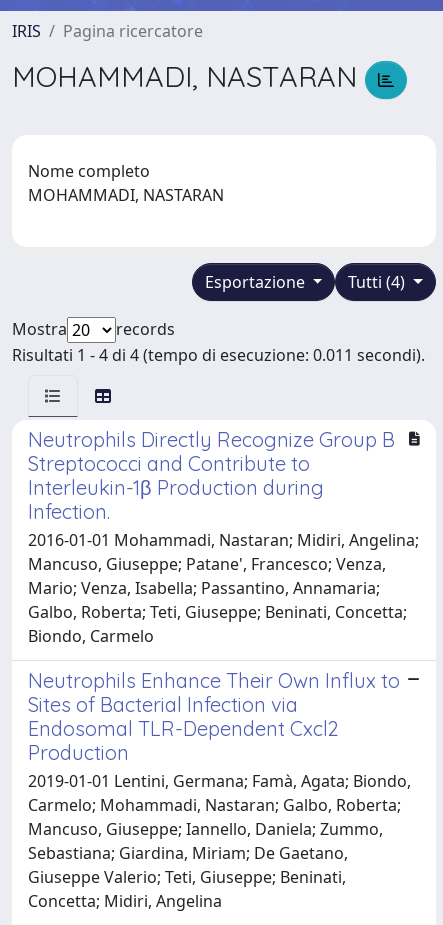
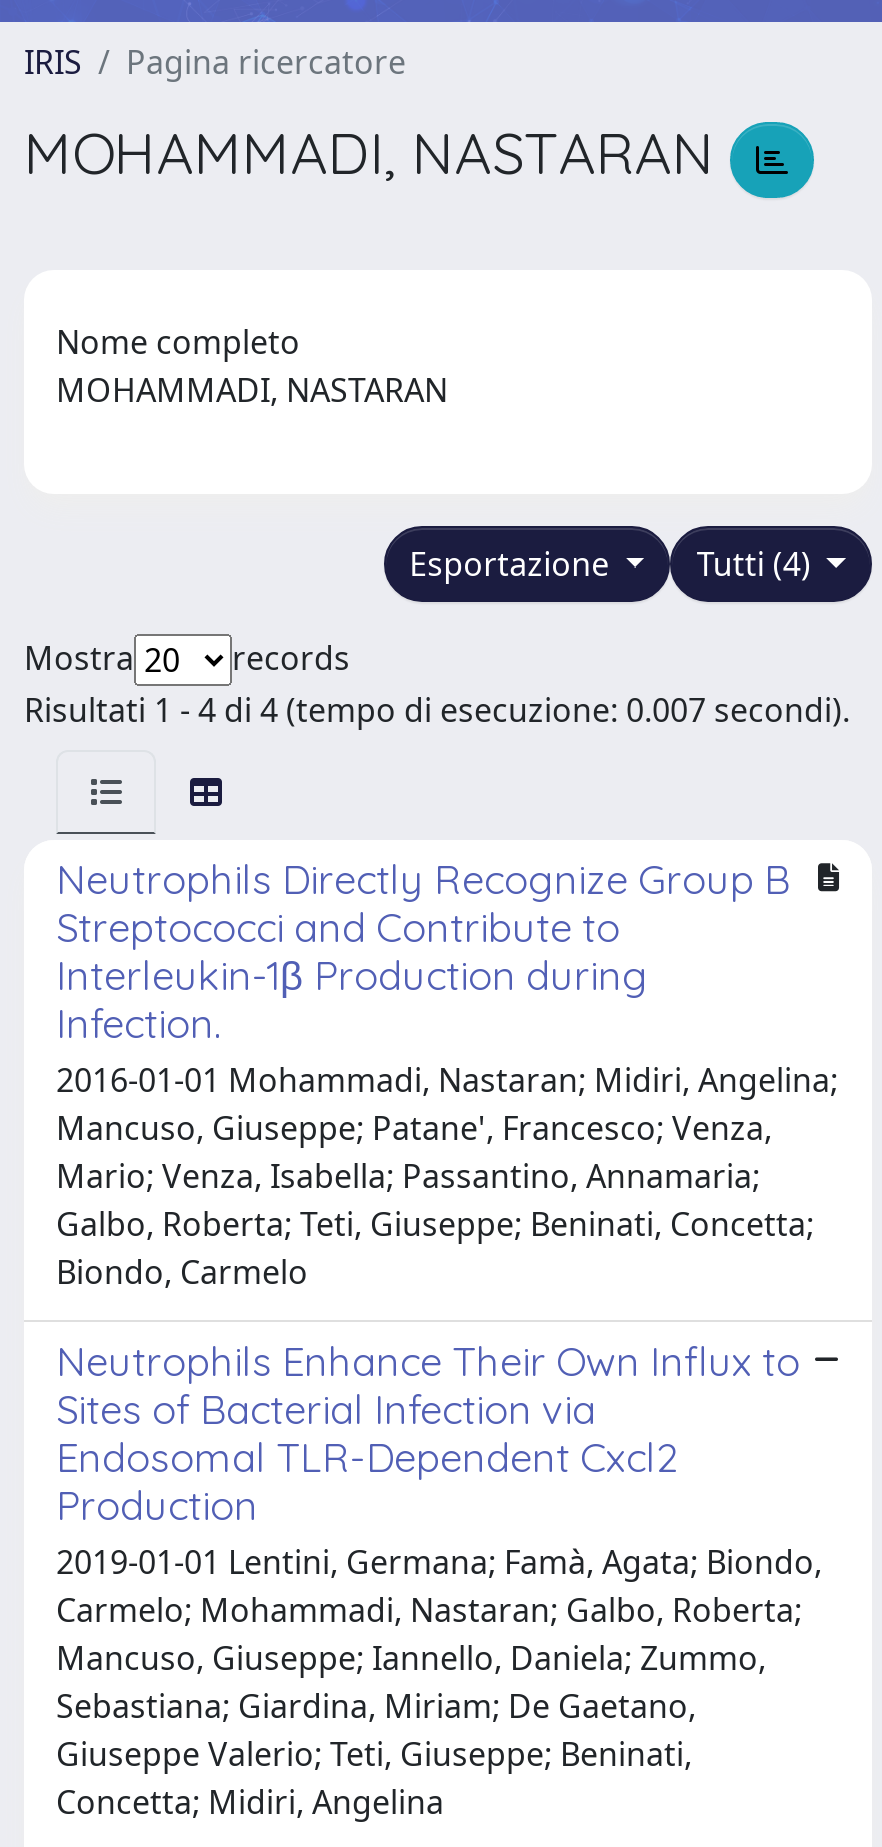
- Risultati 1 - 4 di 4 (tempo di esecuzione: 0.011 secondi).
+ Risultati 1 - 4 di 4 (tempo di esecuzione: 0.007 secondi).
